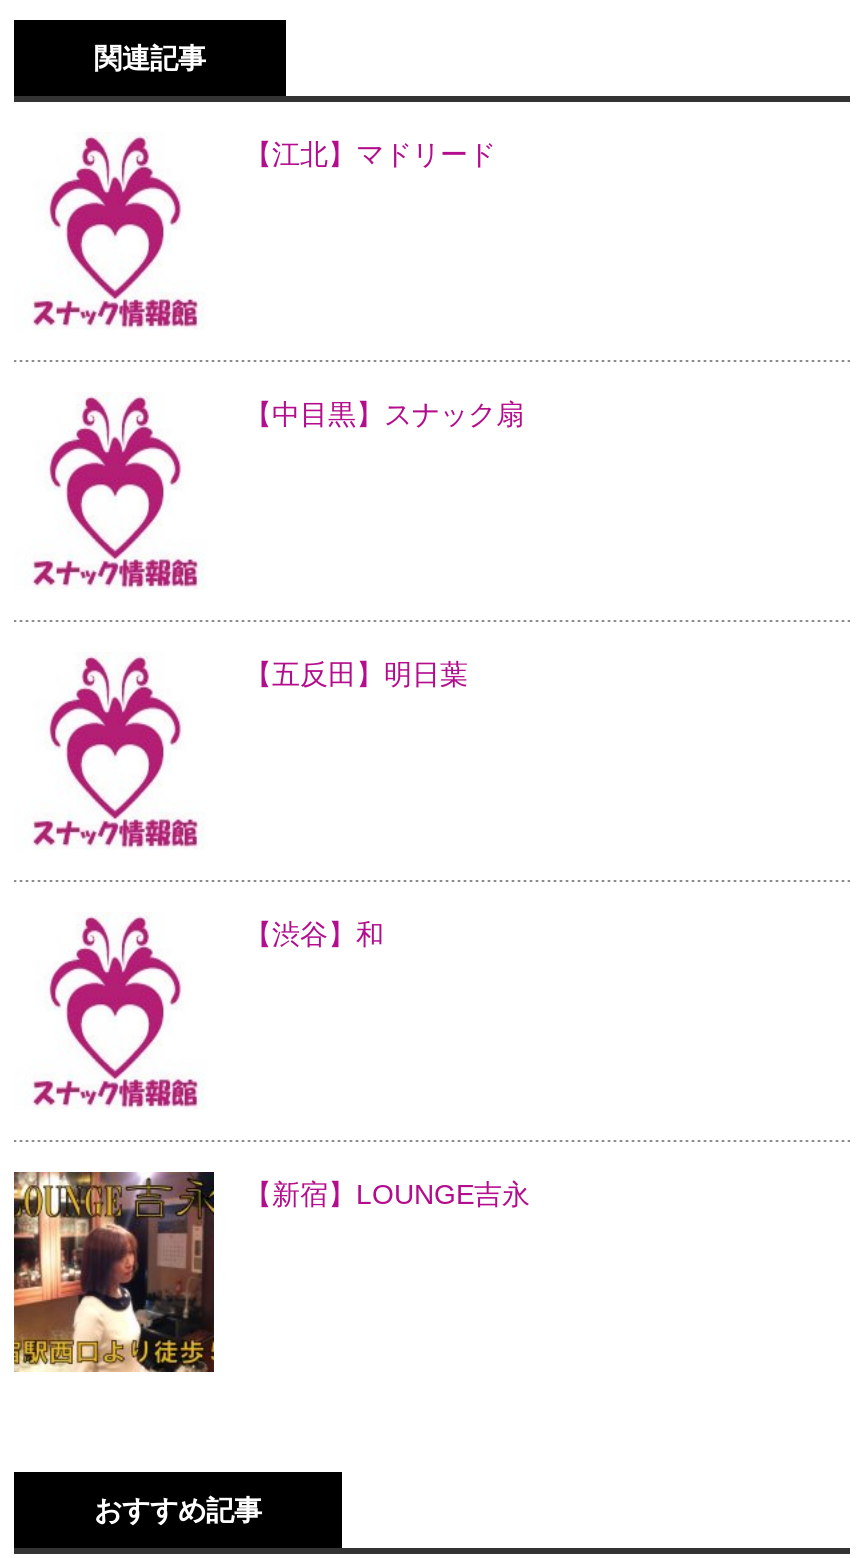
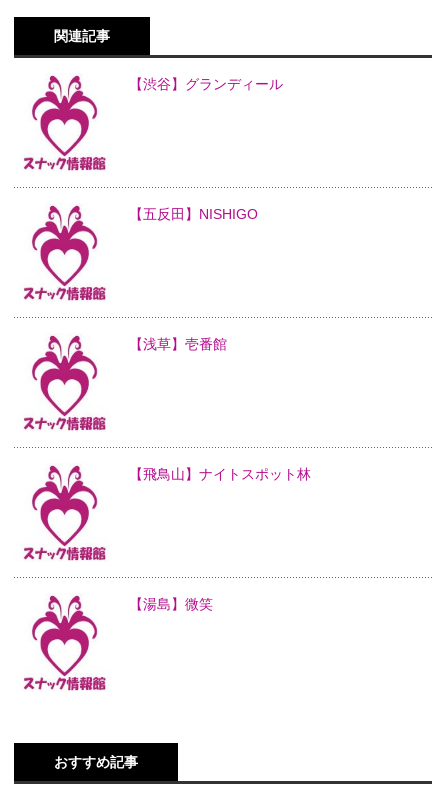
- 【江北】マドリード
+ 【渋谷】グランディール

- 【中目黒】スナック扇
+ 【五反田】NISHIGO

- 【五反田】明日葉
+ 【浅草】壱番館

- 【渋谷】和
+ 【飛鳥山】ナイトスポット林

- [image]
- 【新宿】LOUNGE吉永
+ [image]
+ 【湯島】微笑
